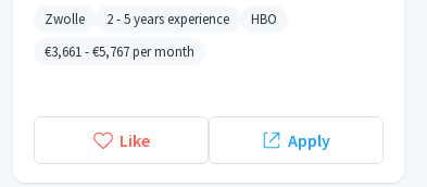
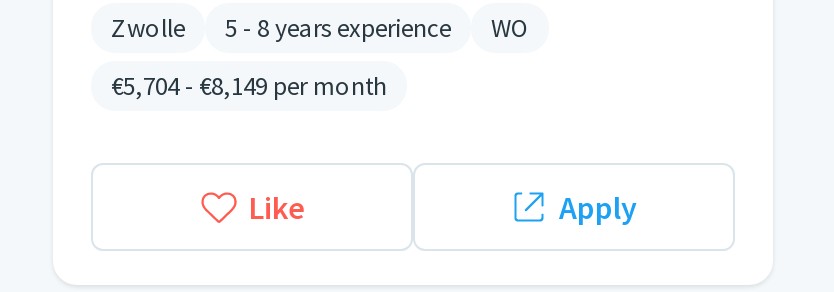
- 2 - 5 years experience
- HBO
+ 5 - 8 years experience
+ WO

- €3,661 - €5,767 per month
+ €5,704 - €8,149 per month
